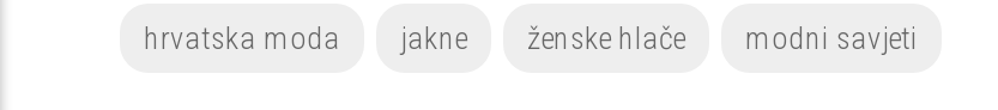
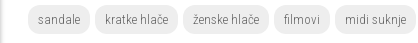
- hrvatska moda
- jakne
+ sandale
+ kratke hlače

- modni savjeti
+ filmovi
+ midi suknje
